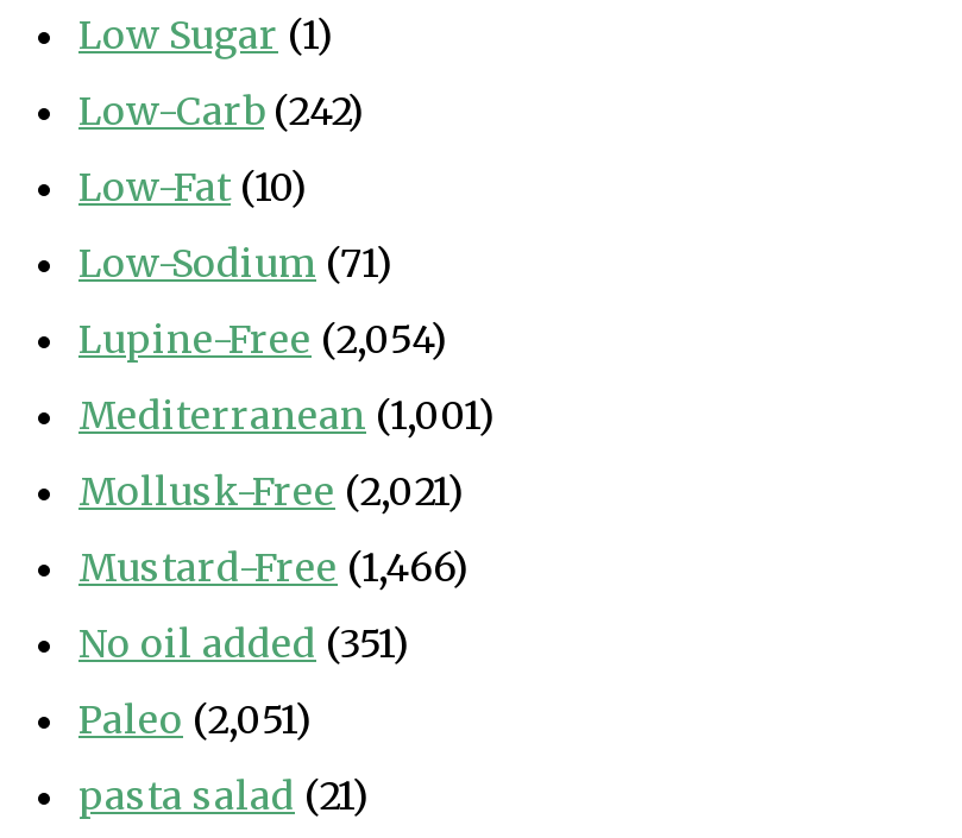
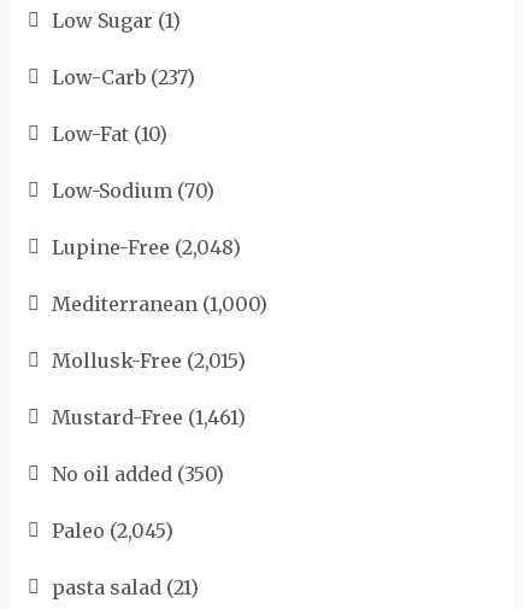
- Low-Carb (242)
+ Low-Carb (237)

- Low-Sodium (71)
+ Low-Sodium (70)

- Lupine-Free (2,054)
+ Lupine-Free (2,048)

- Mediterranean (1,001)
+ Mediterranean (1,000)

- Mollusk-Free (2,021)
+ Mollusk-Free (2,015)

- Mustard-Free (1,466)
+ Mustard-Free (1,461)

- No oil added (351)
+ No oil added (350)

- Paleo (2,051)
+ Paleo (2,045)
